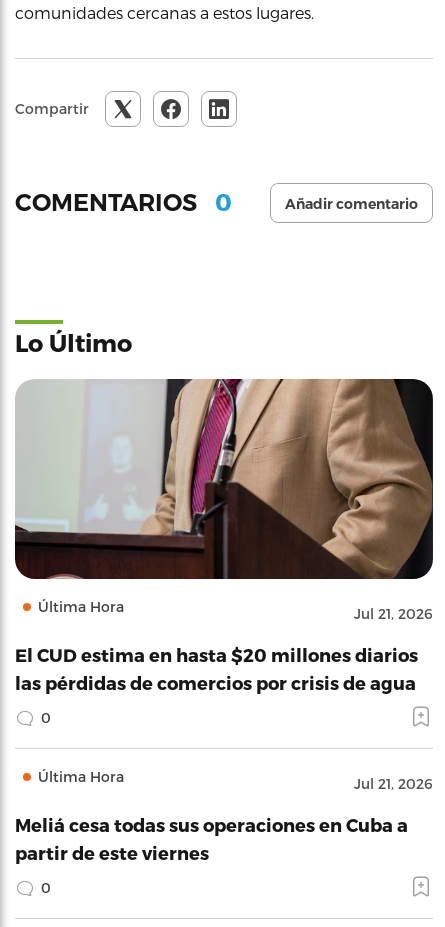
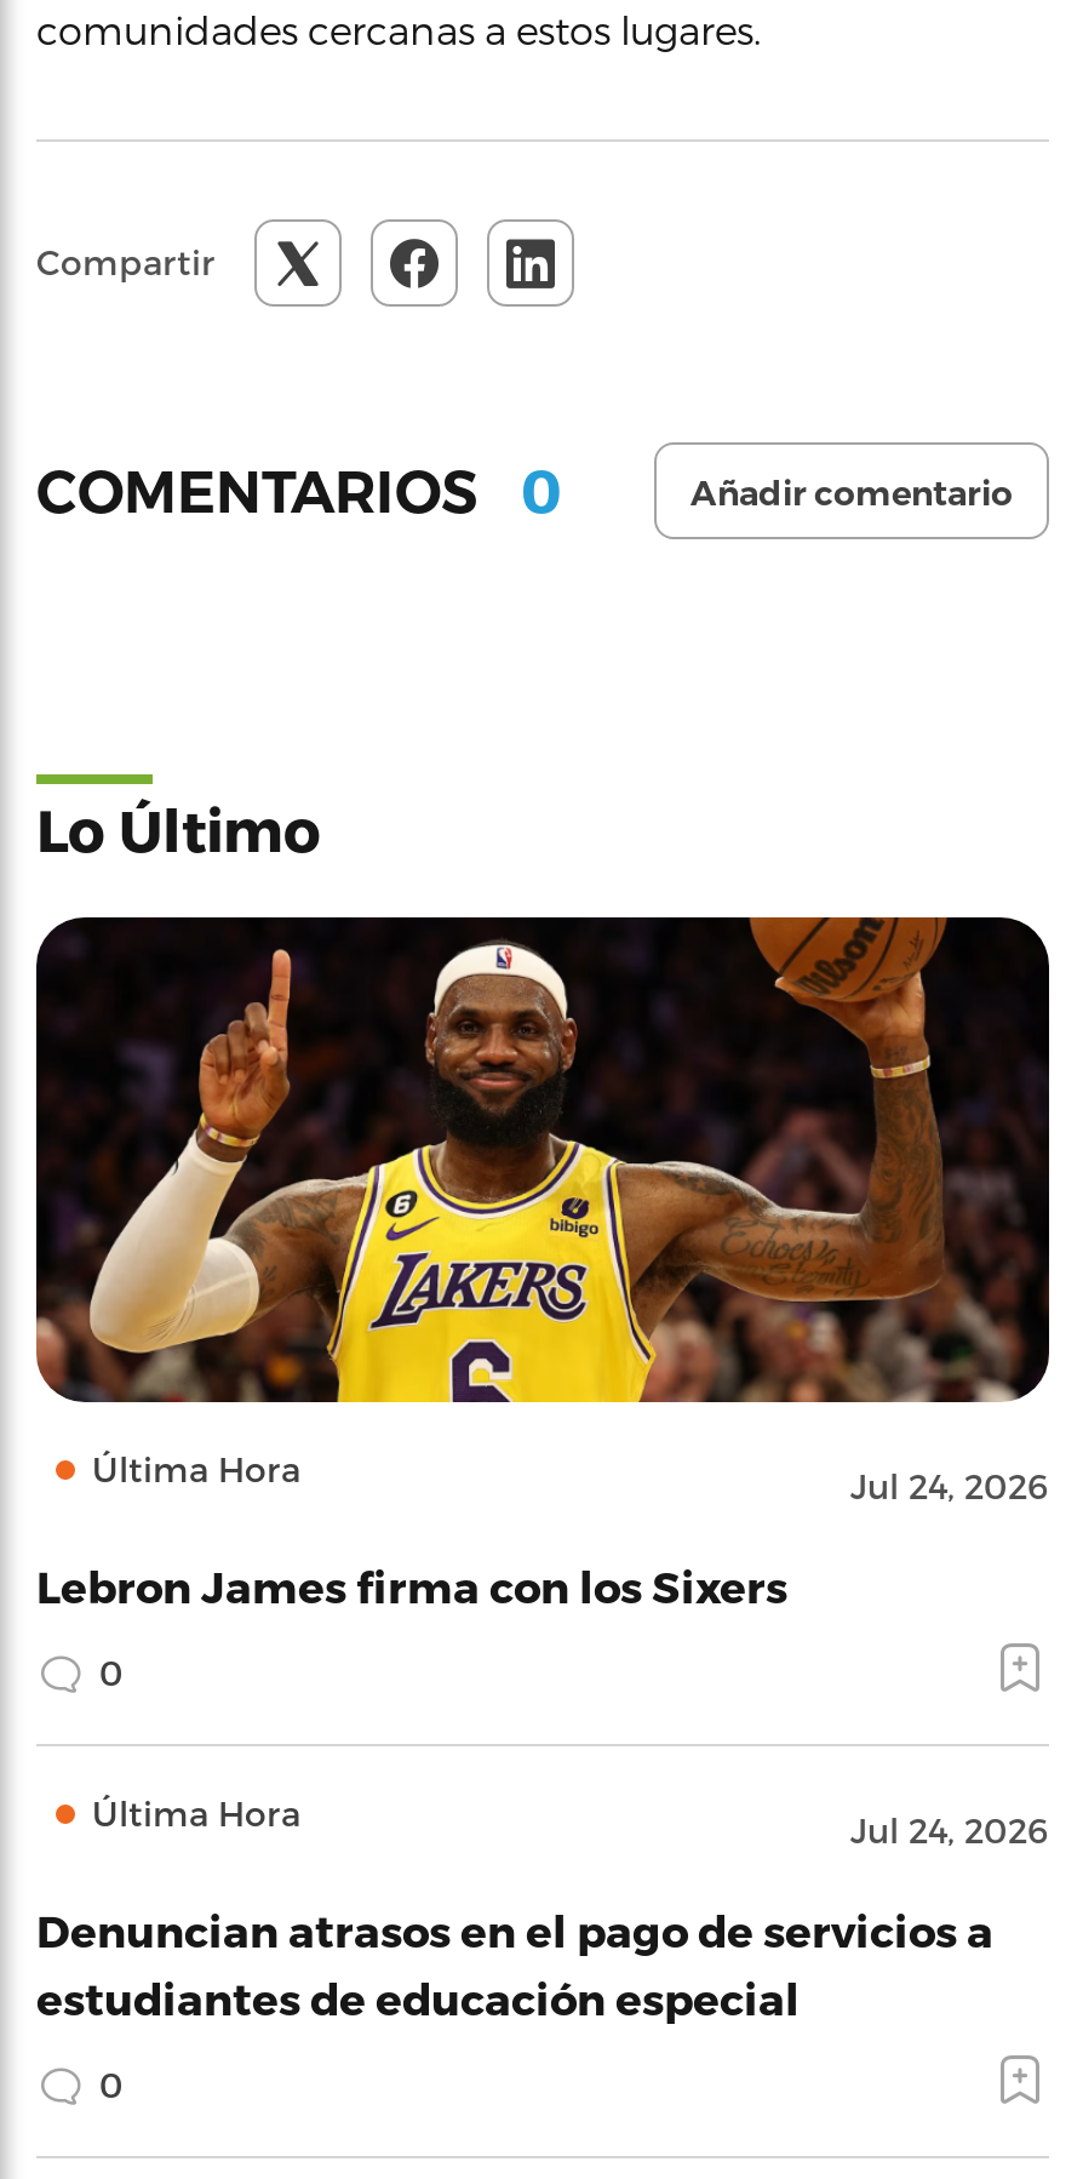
- [image]
- Jul 21, 2026
+ [image]
+ Jul 24, 2026

- El CUD estima en hasta $20 millones diarios
- las pérdidas de comercios por crisis de agua
+ Lebron James firma con los Sixers

- Jul 21, 2026
+ Jul 24, 2026

- Meliá cesa todas sus operaciones en Cuba a
+ Denuncian atrasos en el pago de servicios a

- partir de este viernes
+ estudiantes de educación especial
